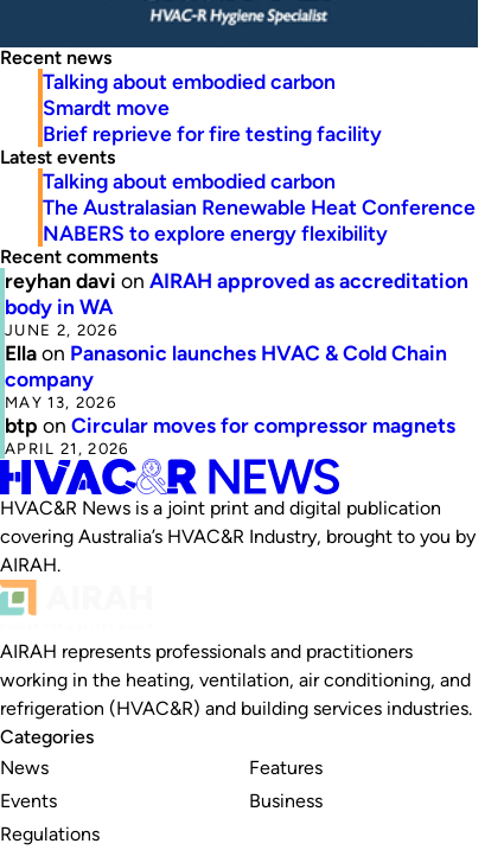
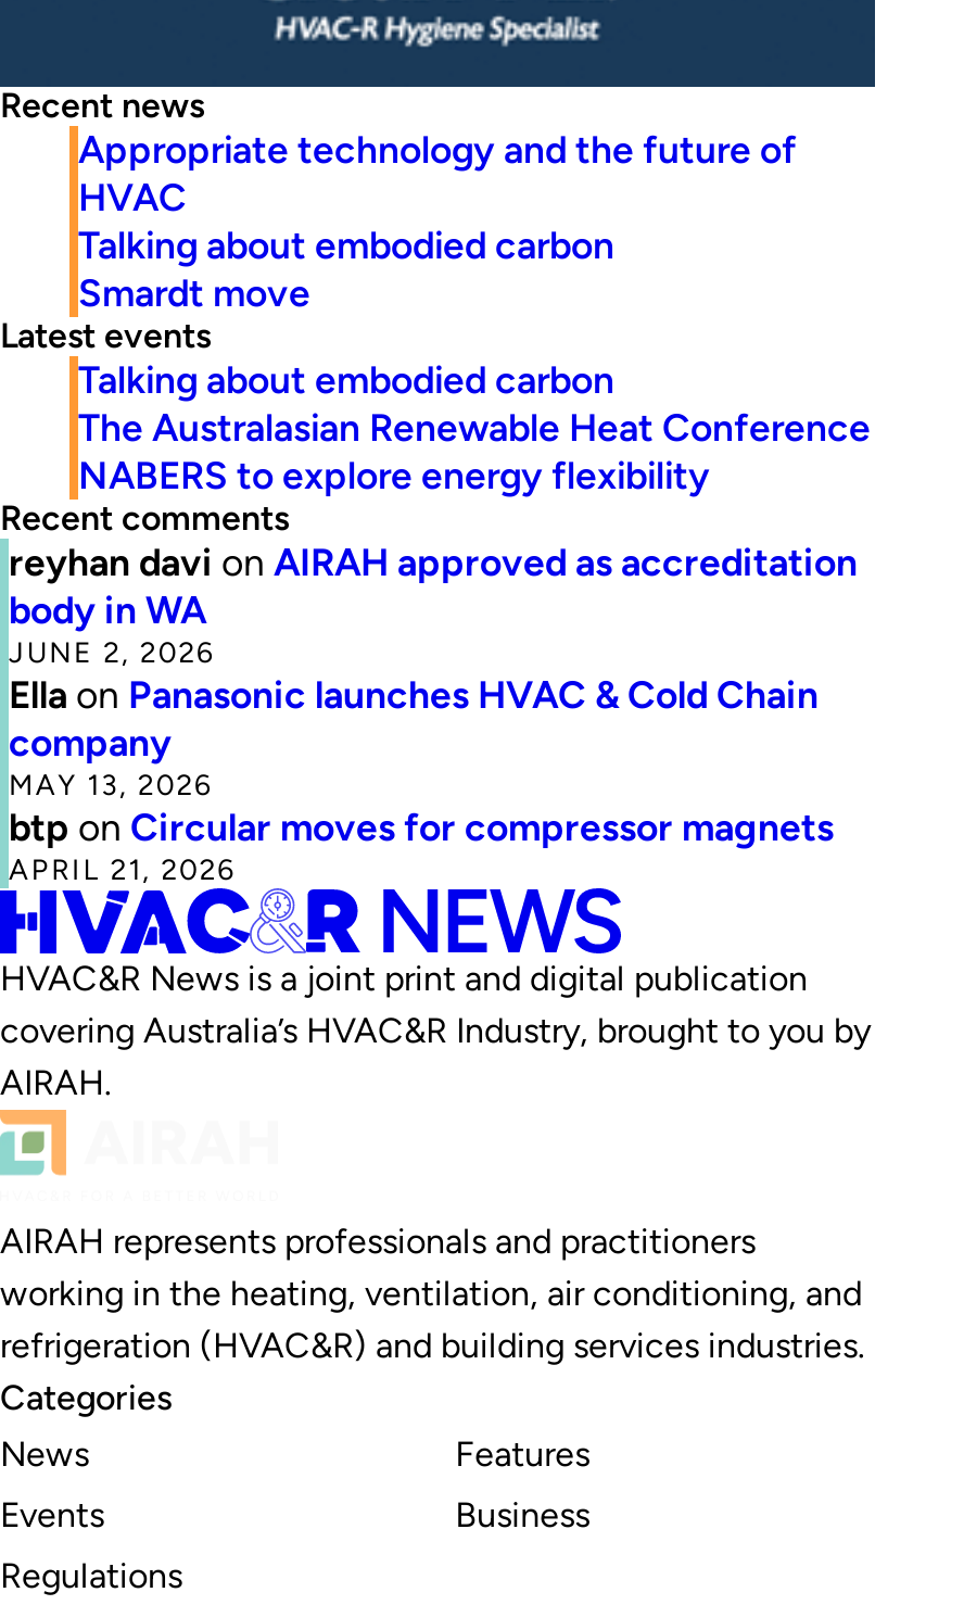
+ Appropriate technology and the future of
+ HVAC

moved down: Talking about embodied carbon | Smardt move

- Brief reprieve for fire testing facility
